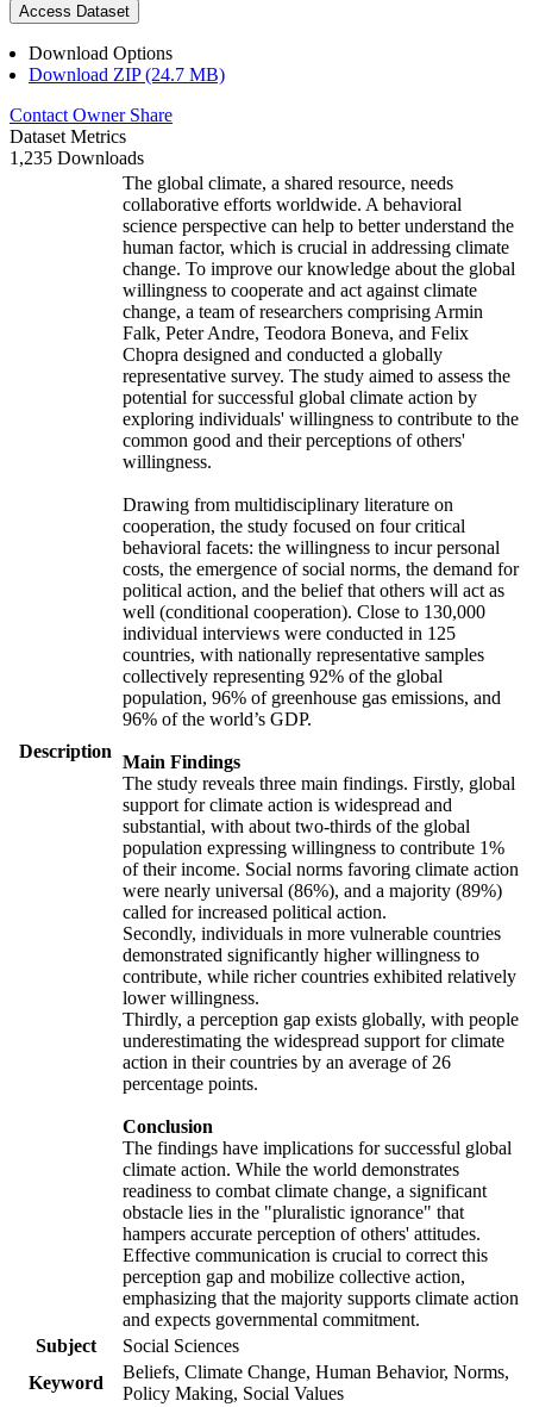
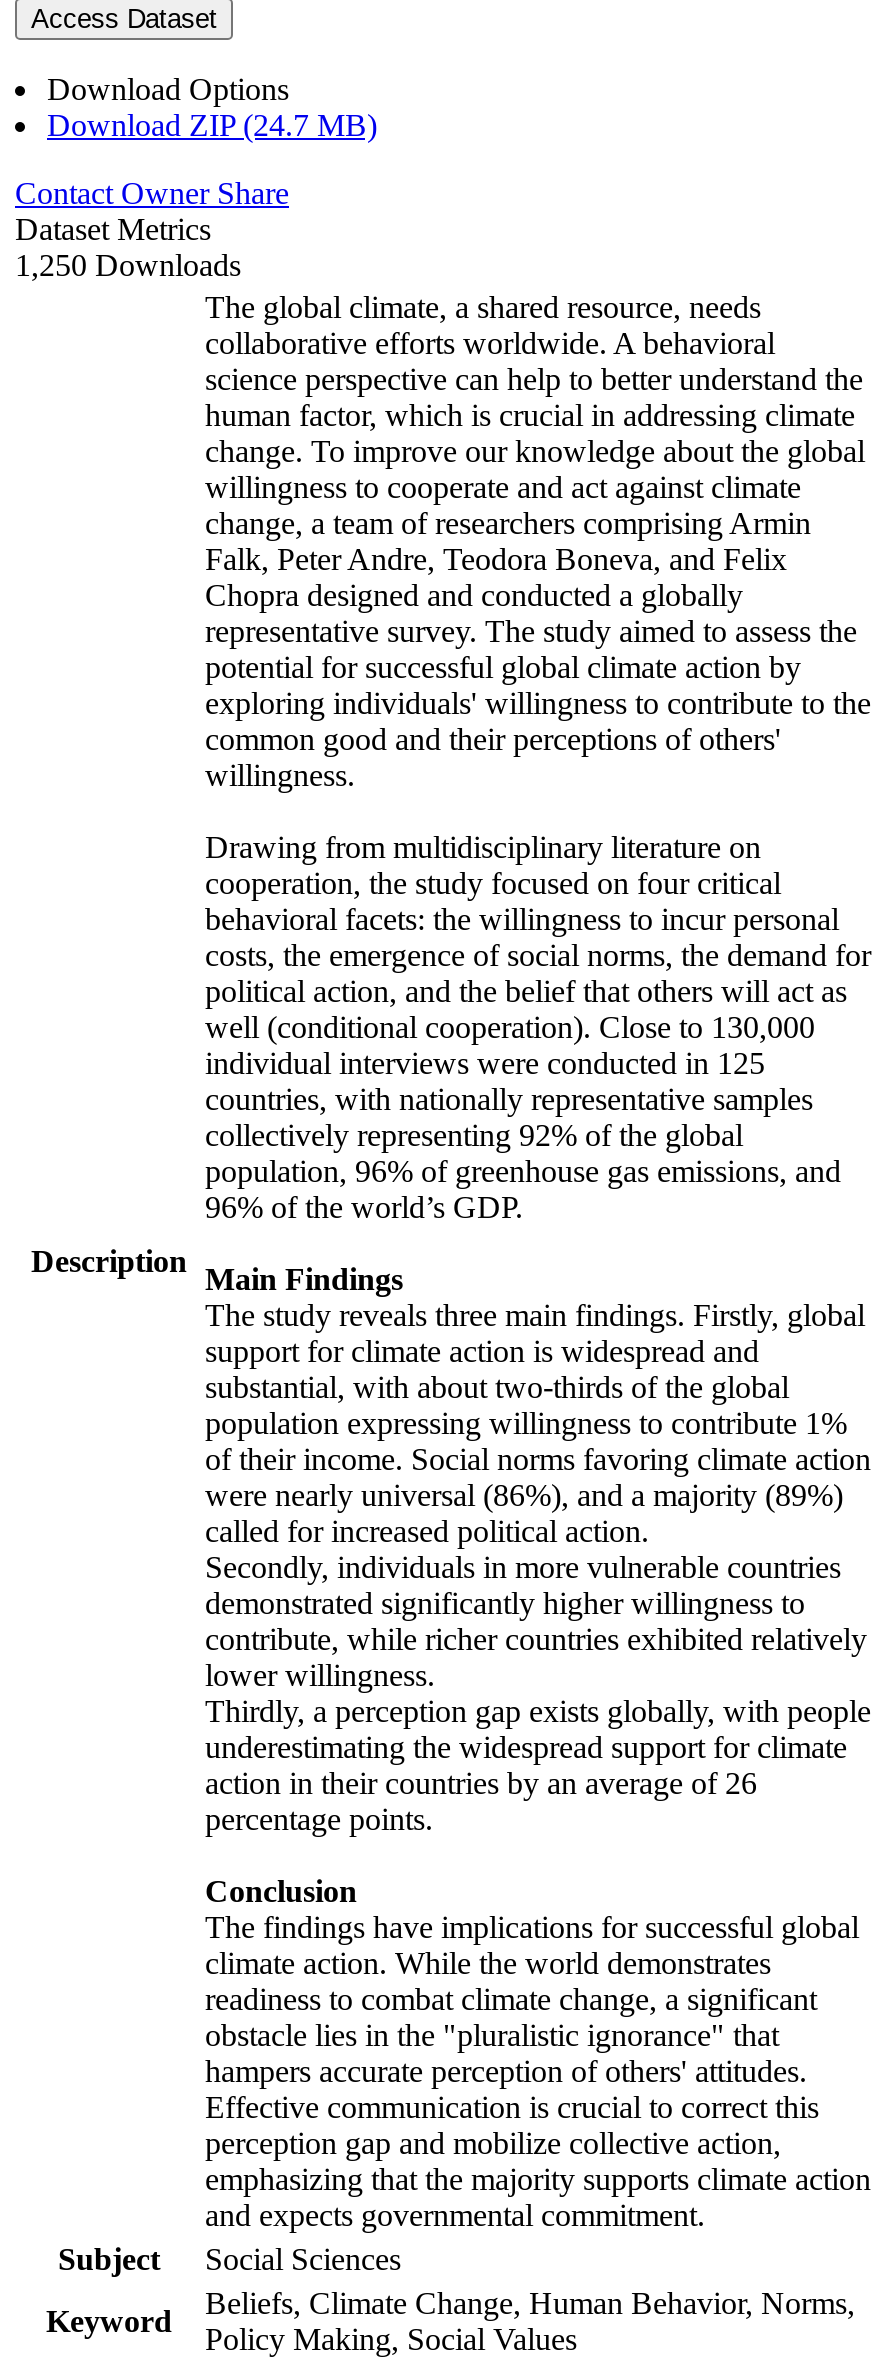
- 1,235 Downloads
+ 1,250 Downloads
